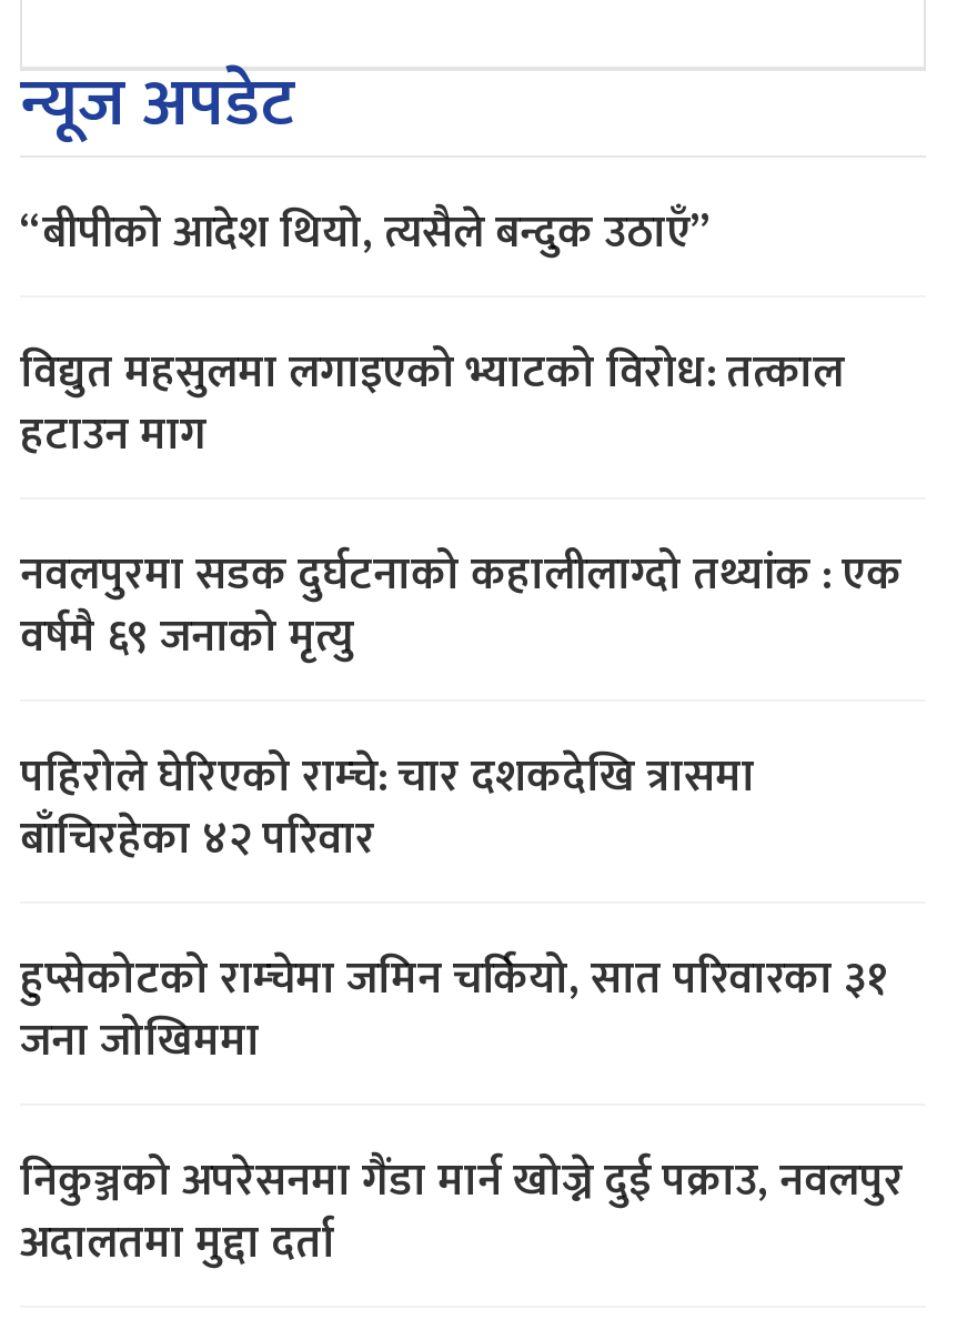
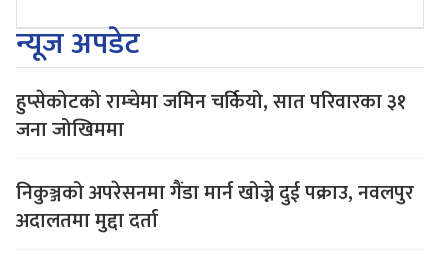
- “बीपीको आदेश थियो, त्यसैले बन्दुक उठाएँ”
- विद्युत महसुलमा लगाइएको भ्याटको विरोध: तत्काल
- हटाउन माग
- नवलपुरमा सडक दुर्घटनाको कहालीलाग्दो तथ्यांक : एक
- वर्षमै ६९ जनाको मृत्यु
- पहिरोले घेरिएको राम्चे: चार दशकदेखि त्रासमा
- बाँचिरहेका ४२ परिवार
